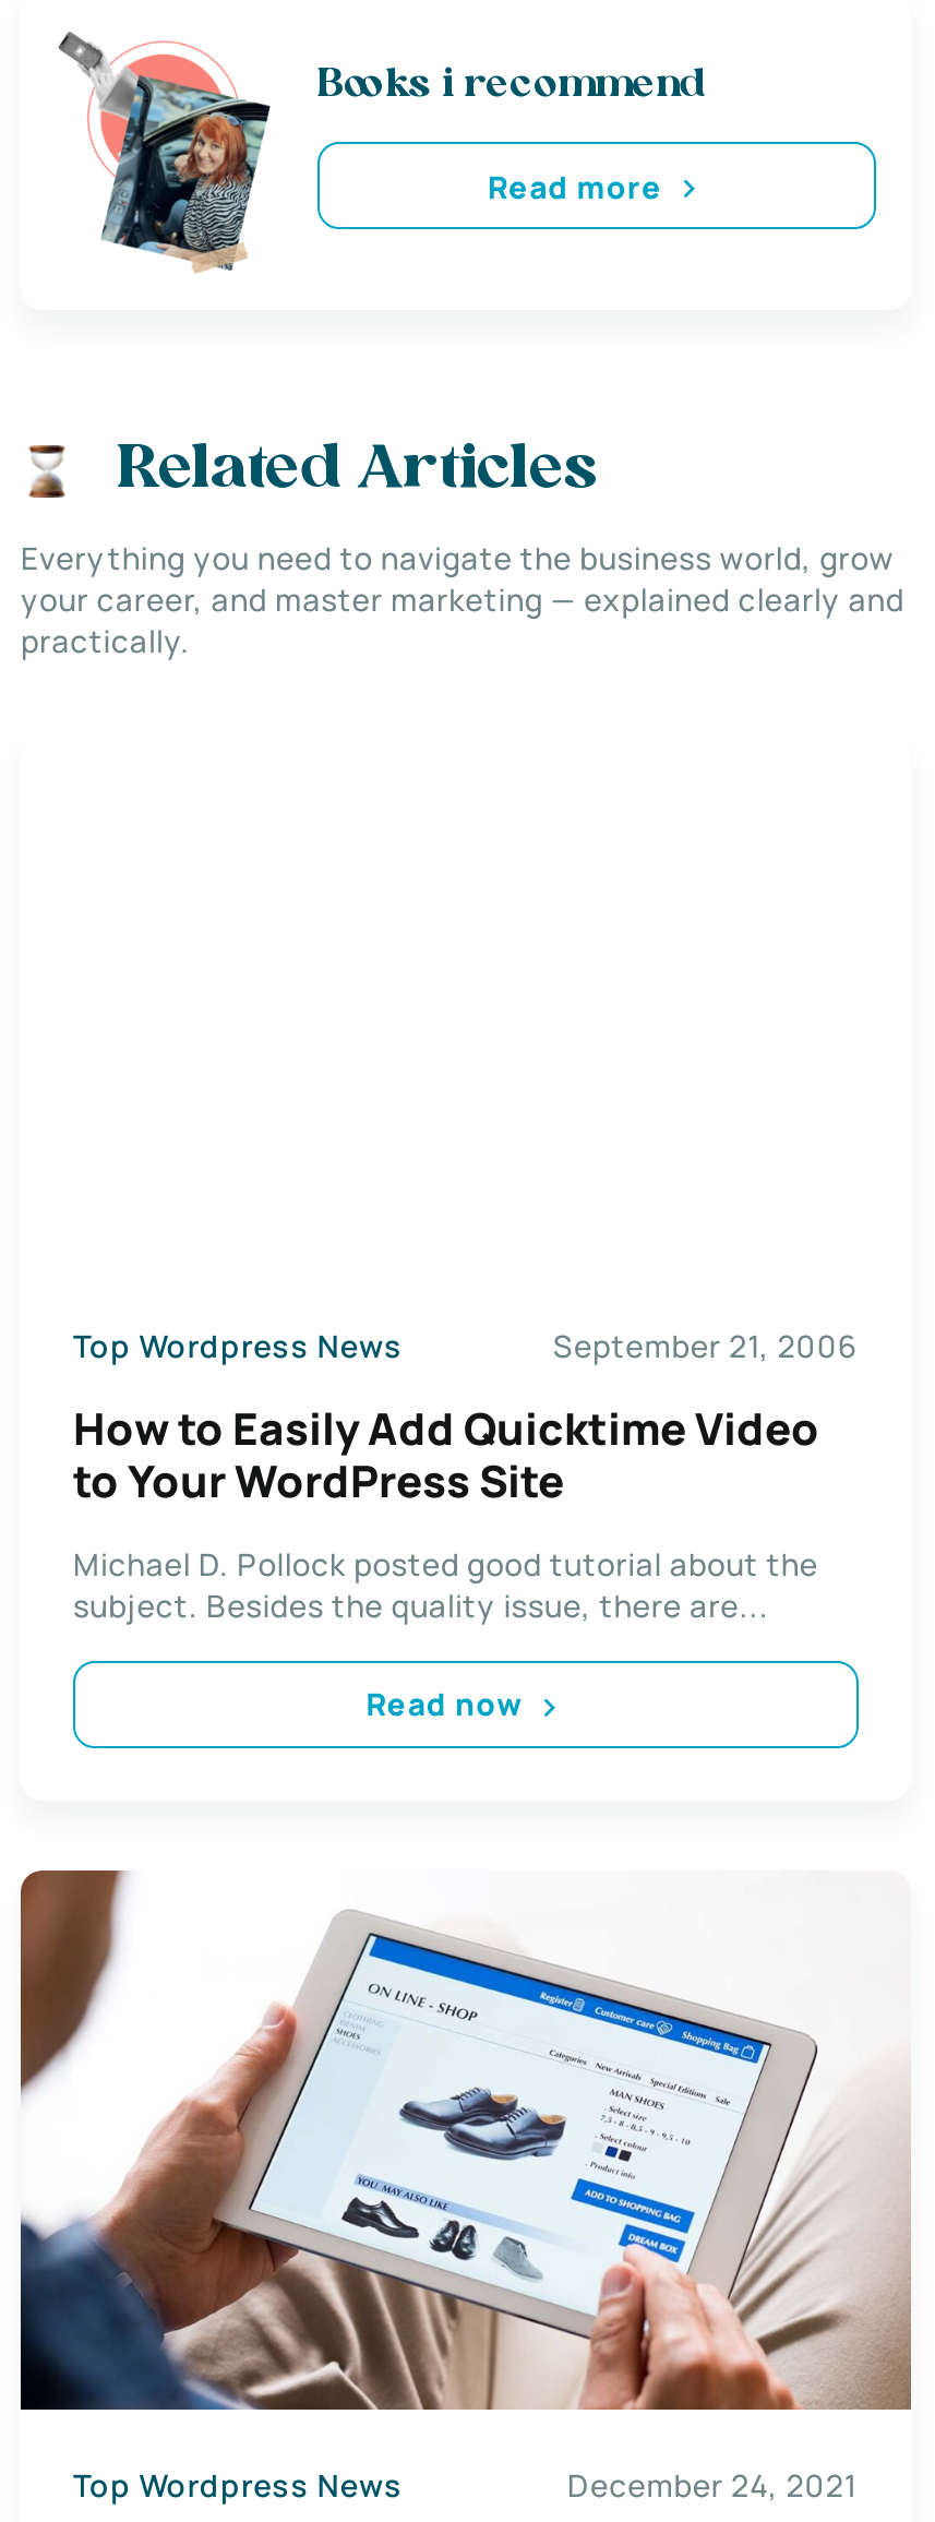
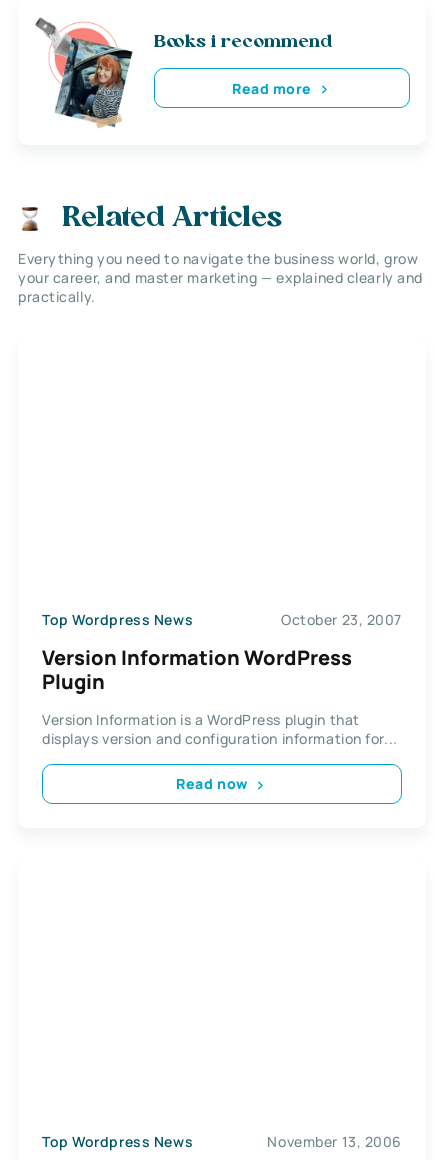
- September 21, 2006
+ October 23, 2007

- How to Easily Add Quicktime Video
- to Your WordPress Site
+ Version Information WordPress
+ Plugin

- Michael D. Pollock posted good tutorial about the
- subject. Besides the quality issue, there are...
+ Version Information is a WordPress plugin that
+ displays version and configuration information for...

- [image]

- December 24, 2021
+ November 13, 2006
